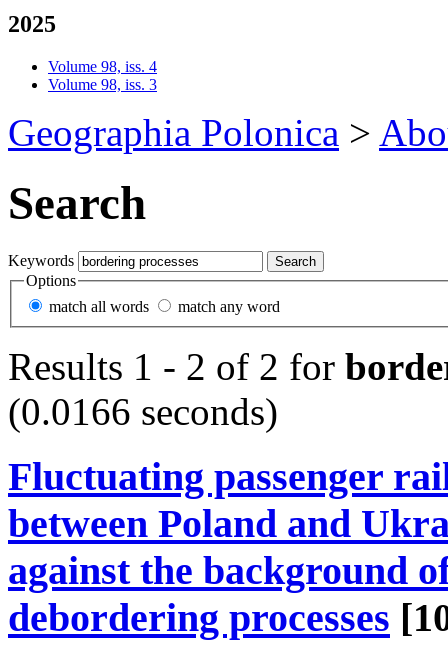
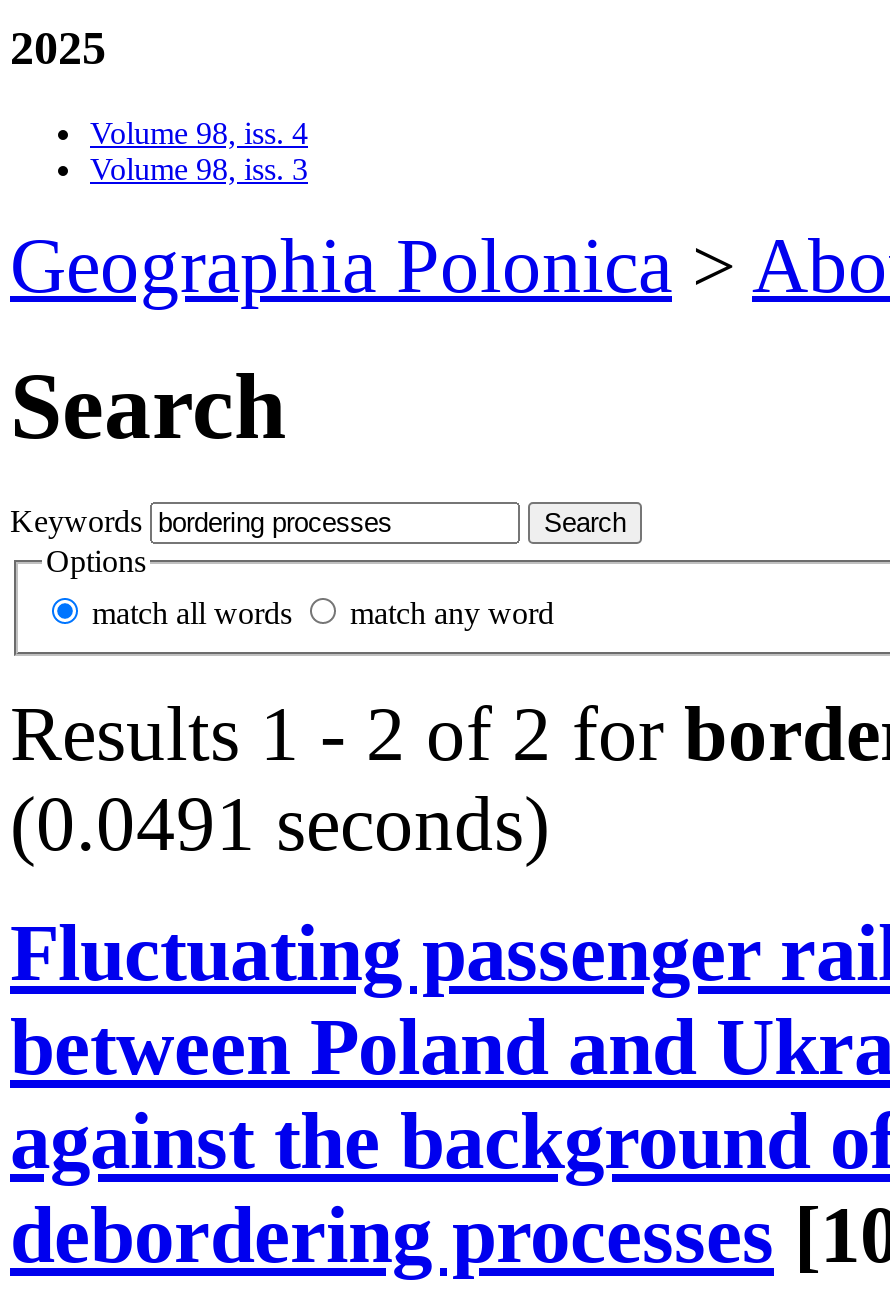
- (0.0166 seconds)
+ (0.0491 seconds)
